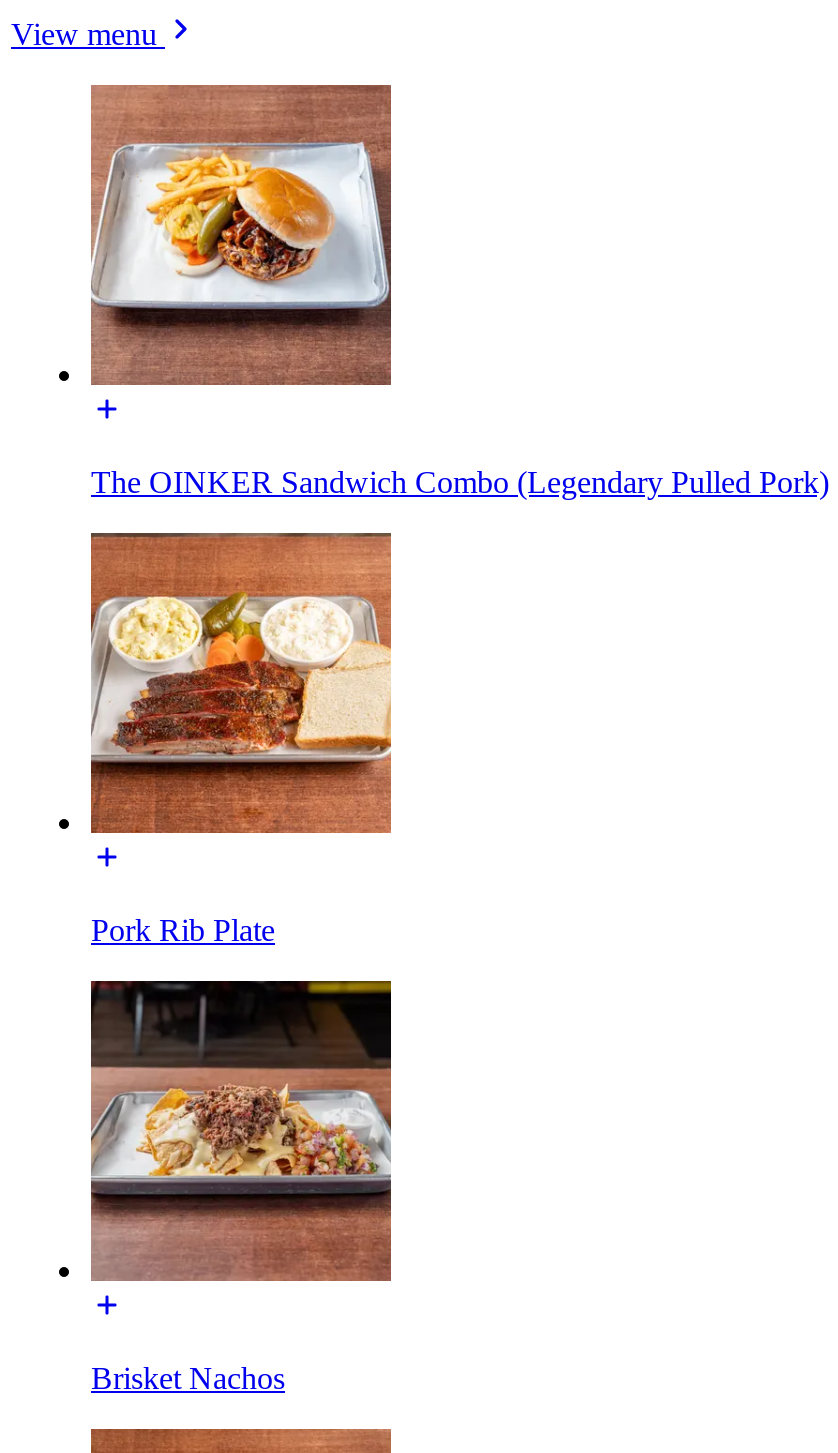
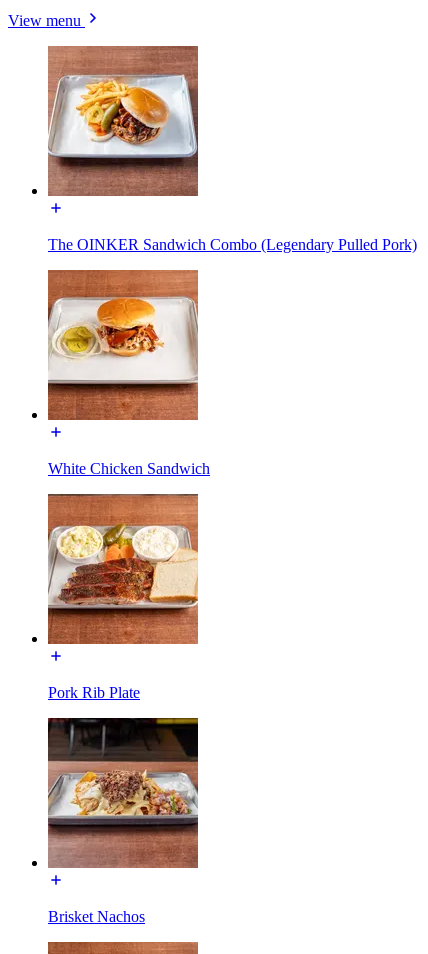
+ White Chicken Sandwich

+ [image]
